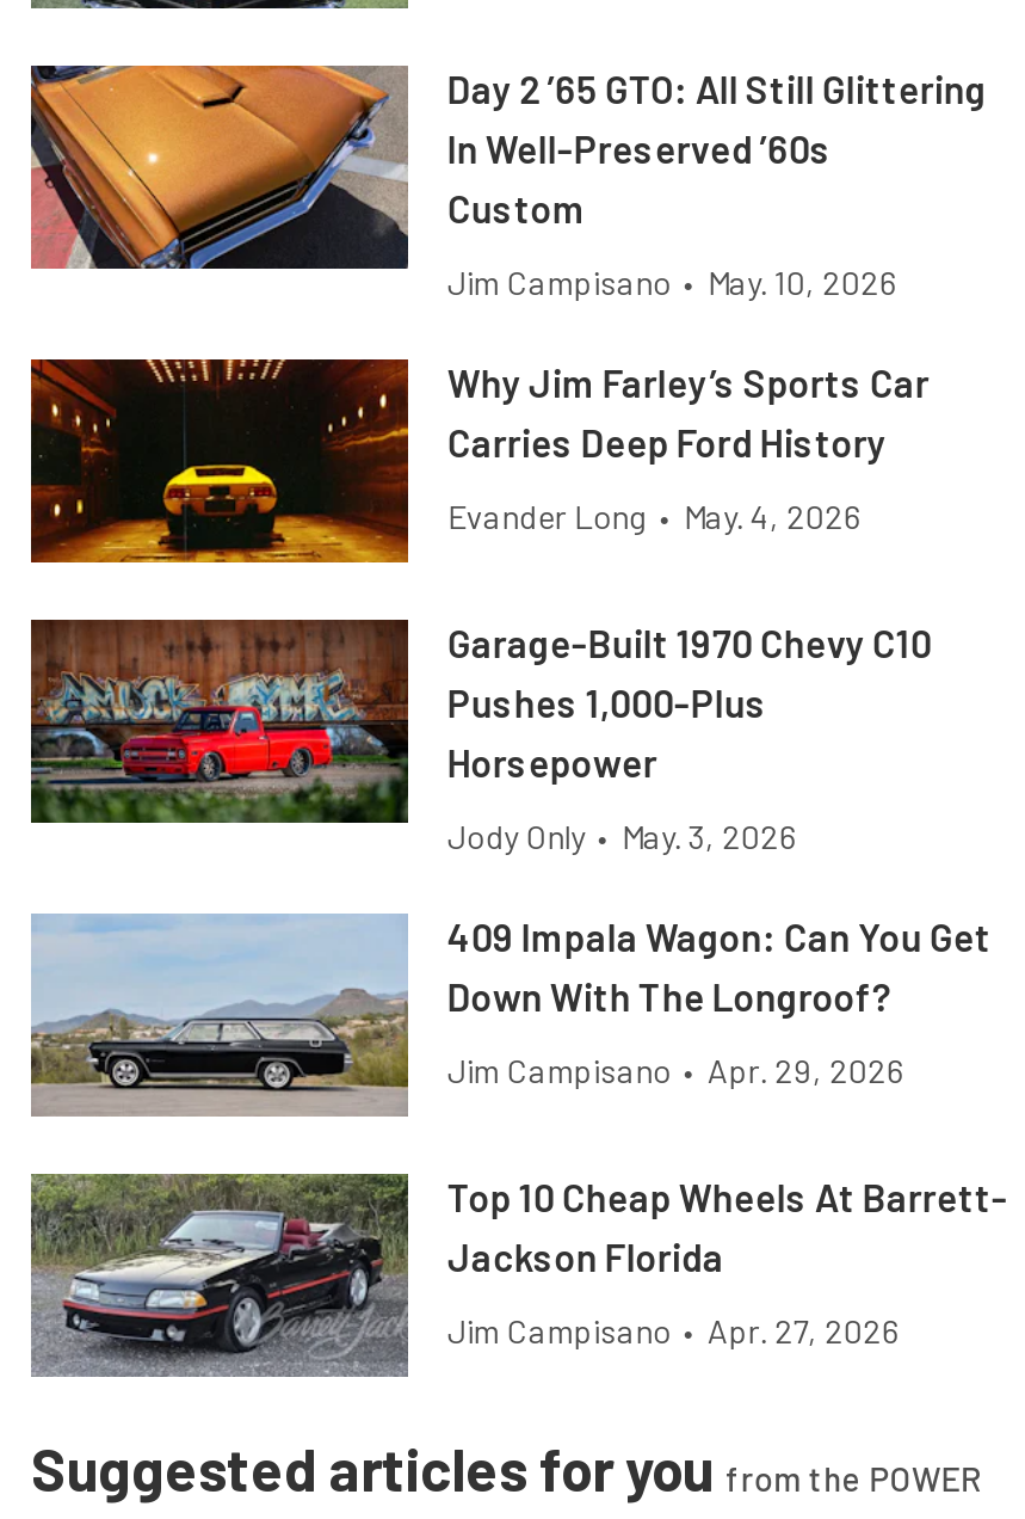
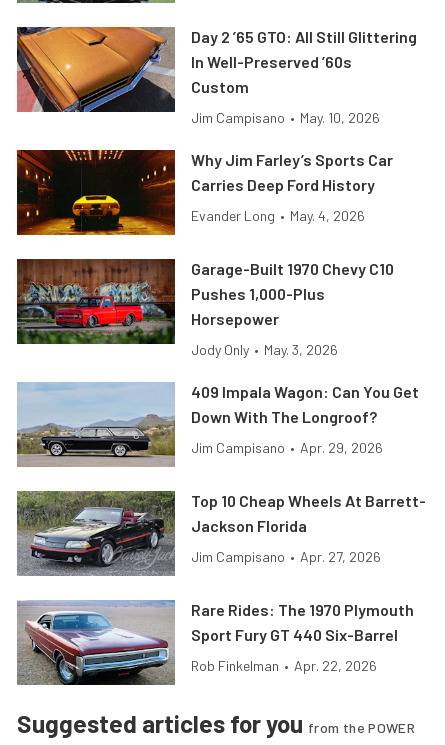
+ [image]
+ Rare Rides: The 1970 Plymouth
+ Sport Fury GT 440 Six-Barrel
+ Rob Finkelman • Apr. 22, 2026
